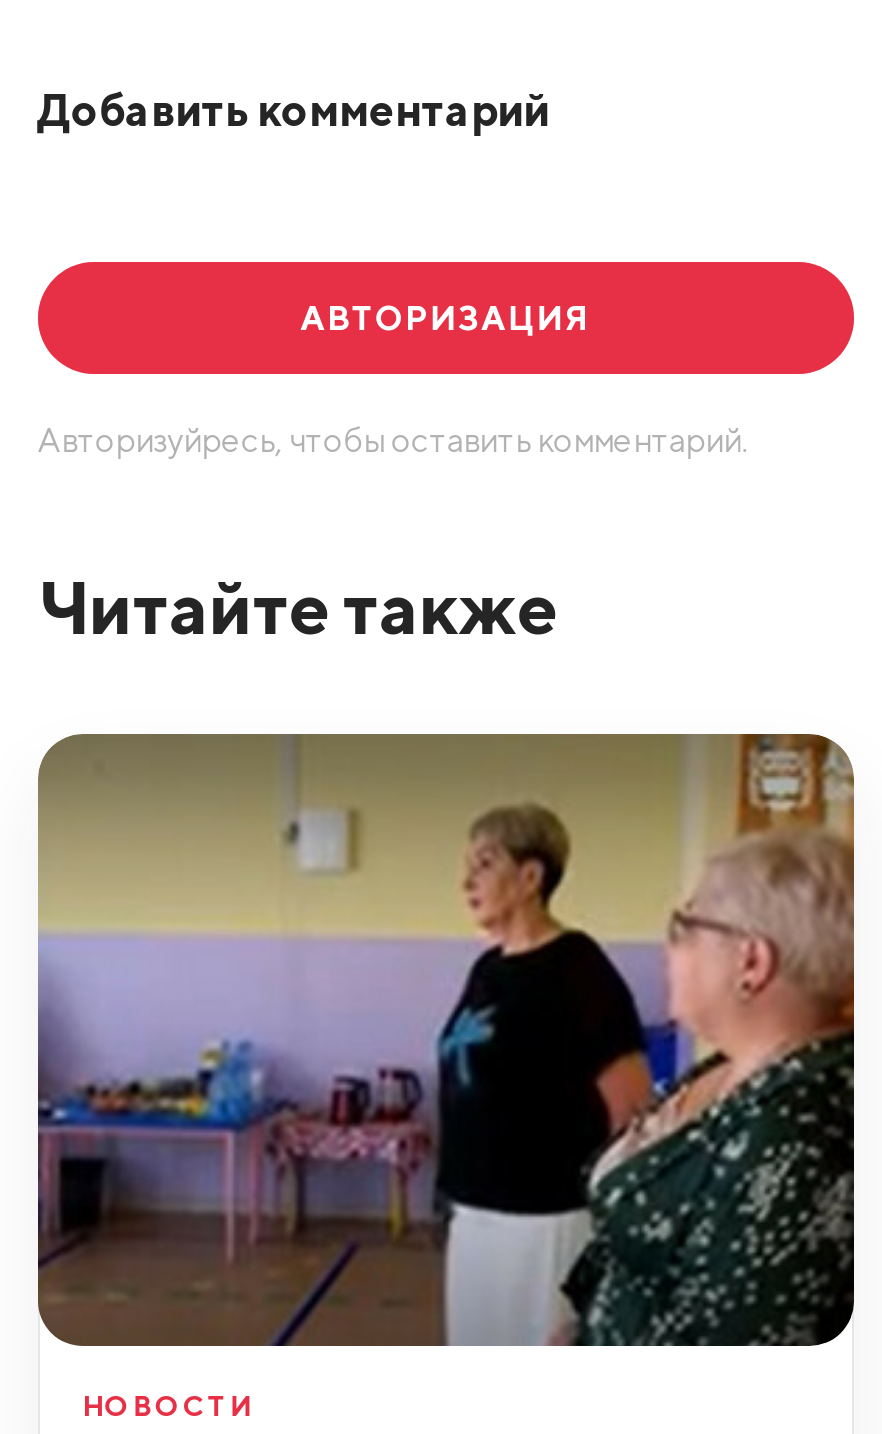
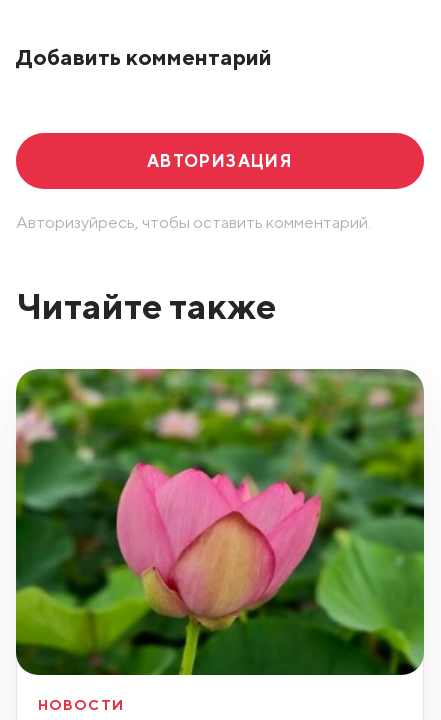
- [image]
+ [image]
